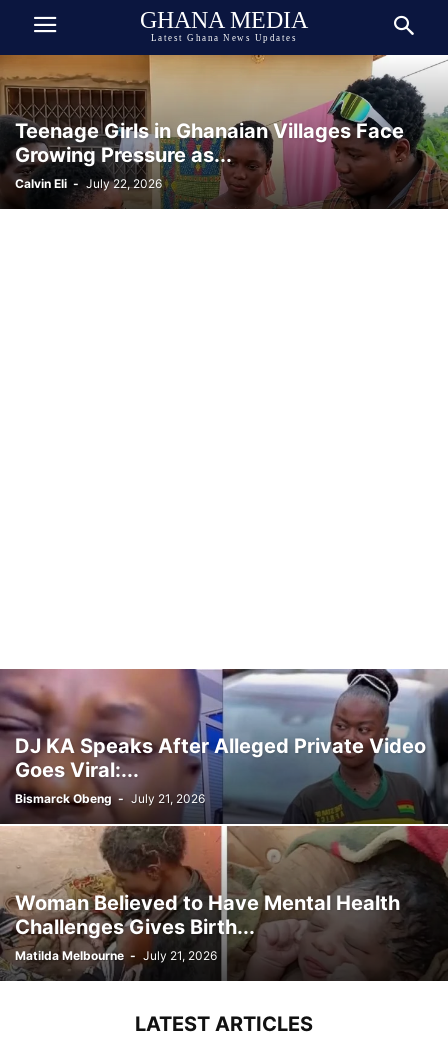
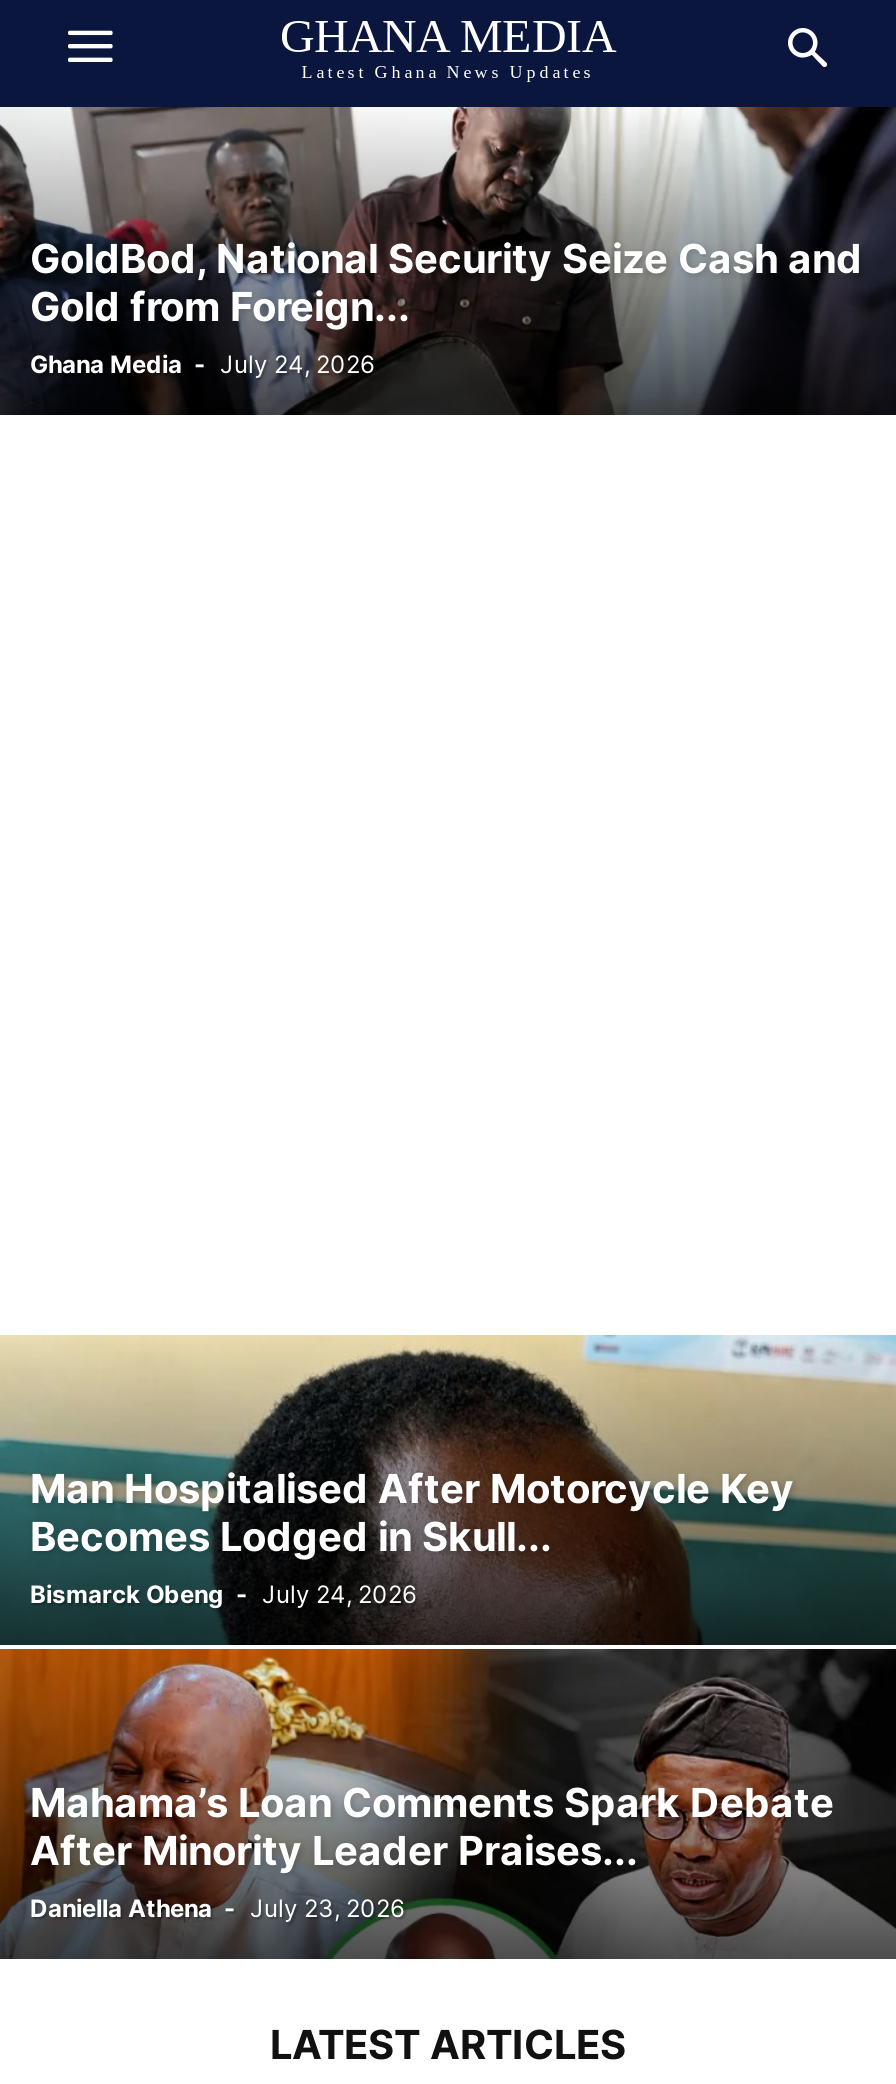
- [image]
- Teenage Girls in Ghanaian Villages Face
- Growing Pressure as...
- Calvin Eli - July 22, 2026
+ [image]
+ GoldBod, National Security Seize Cash and
+ Gold from Foreign...
+ Ghana Media - July 24, 2026

- [image]
- DJ KA Speaks After Alleged Private Video
- Goes Viral:...
- Bismarck Obeng - July 21, 2026
+ [image]
+ Man Hospitalised After Motorcycle Key
+ Becomes Lodged in Skull...
+ Bismarck Obeng - July 24, 2026

- Woman Believed to Have Mental Health
- Challenges Gives Birth...
- Matilda Melbourne - July 21, 2026
+ Mahama’s Loan Comments Spark Debate
+ After Minority Leader Praises...
+ Daniella Athena - July 23, 2026
